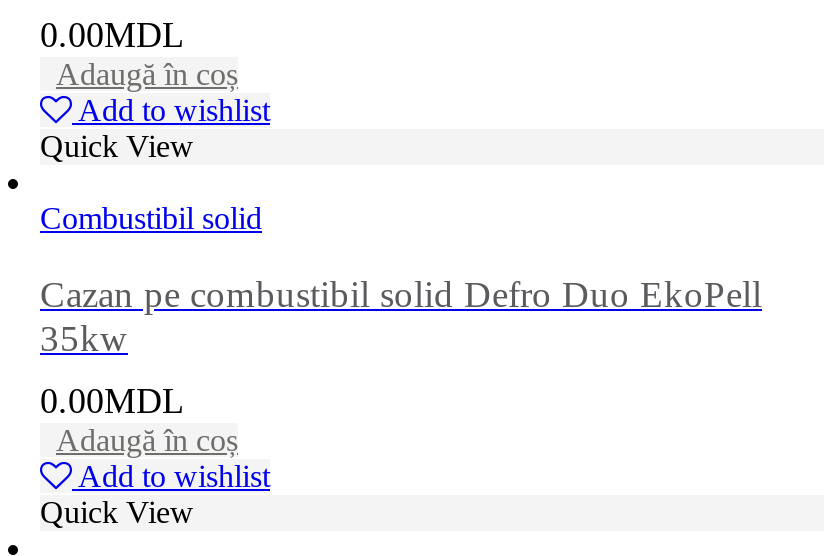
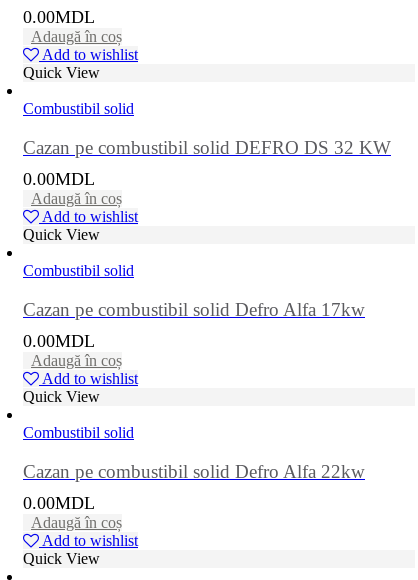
- Cazan pe combustibil solid Defro Duo EkoPell
- 35kw
+ Cazan pe combustibil solid DEFRO DS 32 KW
+ 0.00MDL
+ Adaugă în coș
+ Add to wishlist
+ Quick View
+ Combustibil solid
+ Cazan pe combustibil solid Defro Alfa 17kw
+ 0.00MDL
+ Adaugă în coș
+ Add to wishlist
+ Quick View
+ Combustibil solid
+ Cazan pe combustibil solid Defro Alfa 22kw
